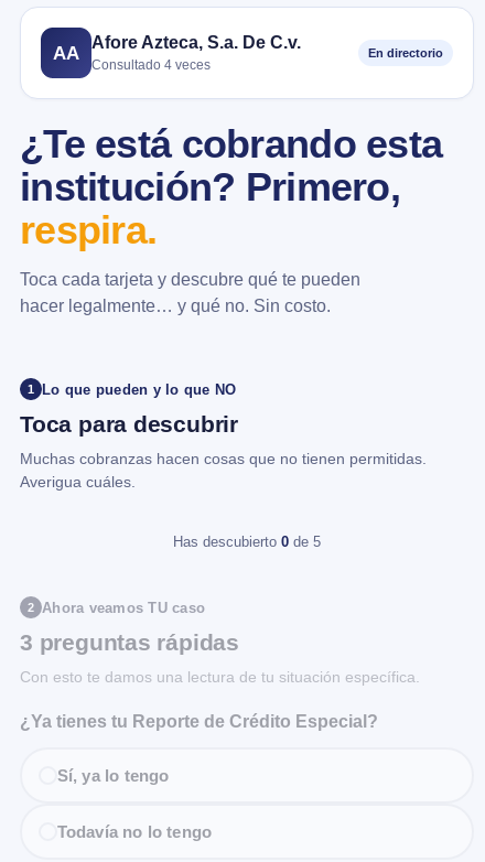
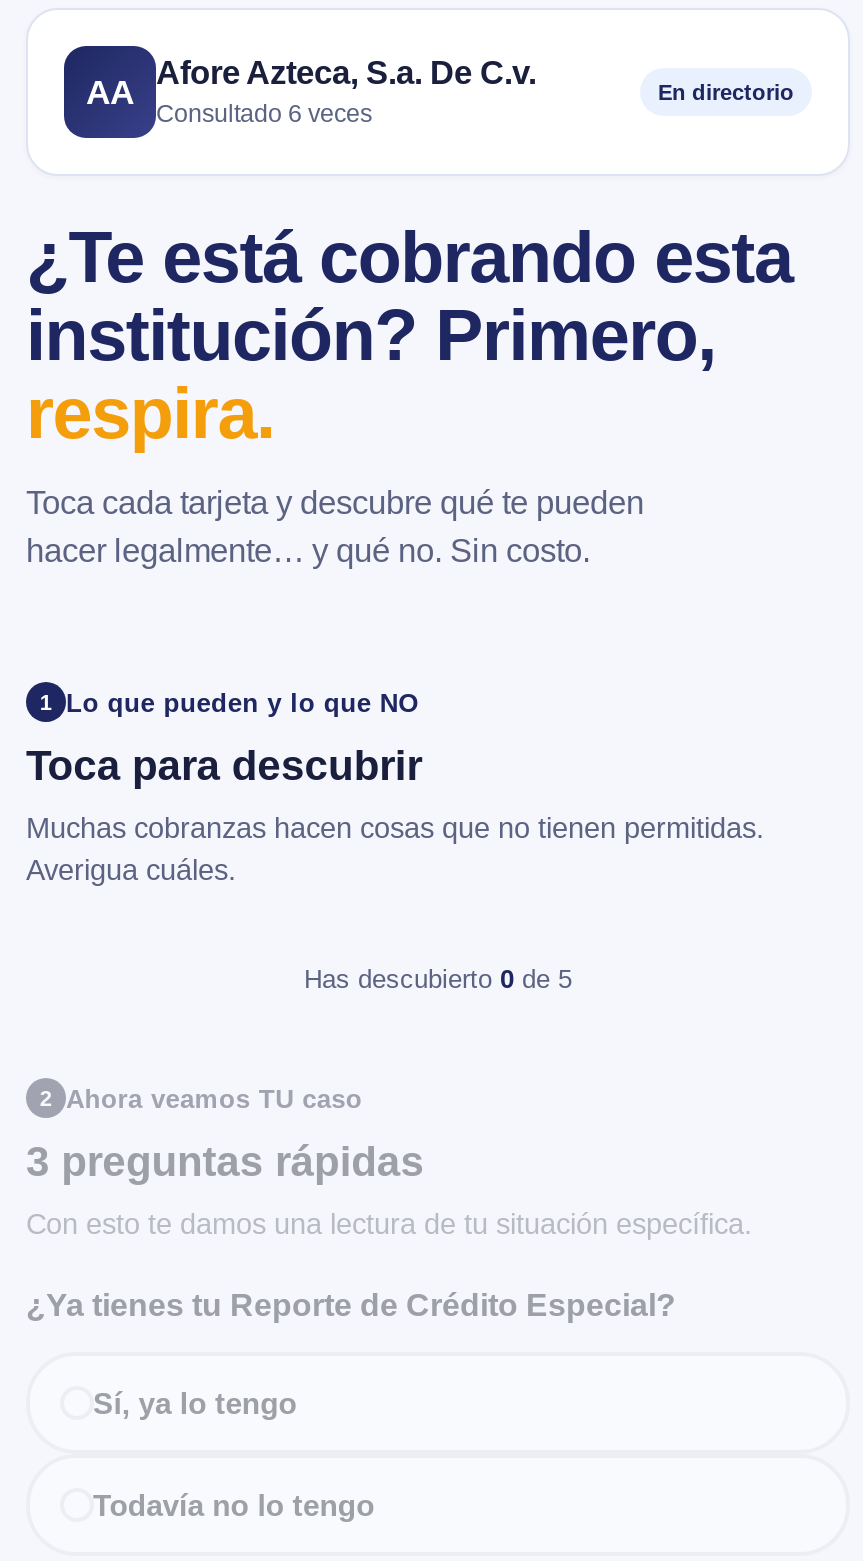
- Consultado 4 veces
+ Consultado 6 veces
